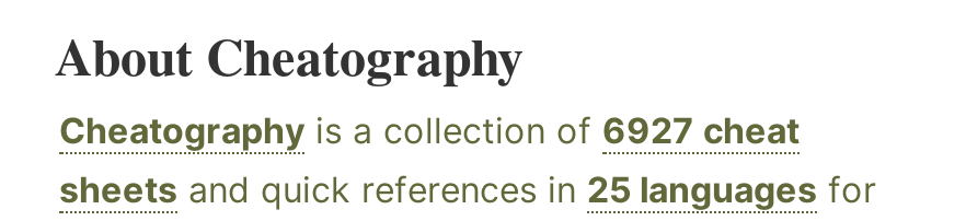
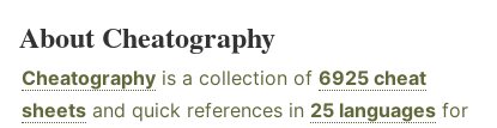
- Cheatography is a collection of 6927 cheat
+ Cheatography is a collection of 6925 cheat
